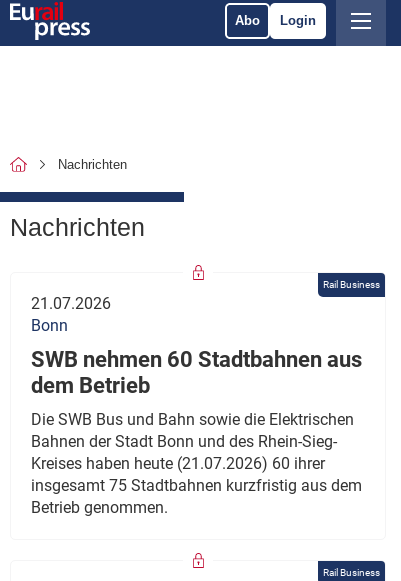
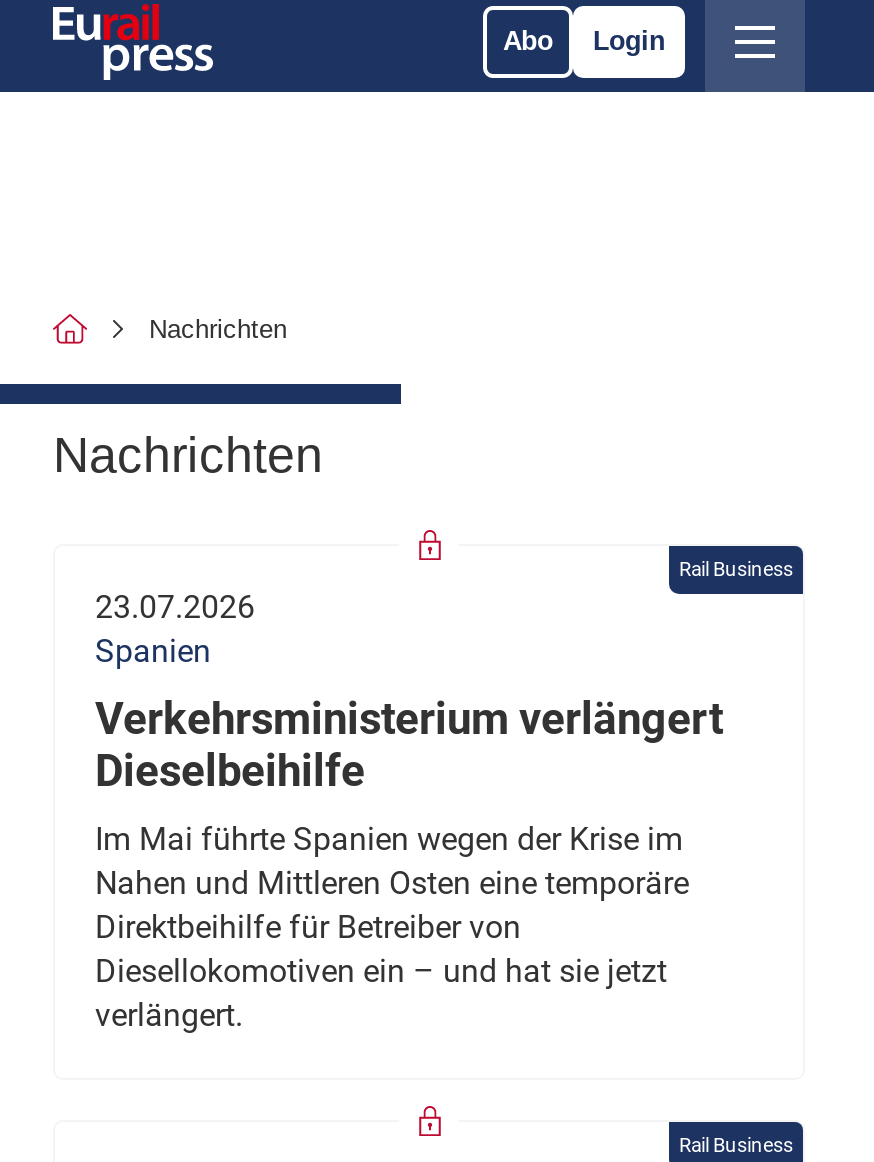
- 21.07.2026
- Bonn
+ 23.07.2026
+ Spanien

- SWB nehmen 60 Stadtbahnen aus
- dem Betrieb
+ Verkehrsministerium verlängert
+ Dieselbeihilfe

- Die SWB Bus und Bahn sowie die Elektrischen
- Bahnen der Stadt Bonn und des Rhein-Sieg-
- Kreises haben heute (21.07.2026) 60 ihrer
- insgesamt 75 Stadtbahnen kurzfristig aus dem
- Betrieb genommen.
+ Im Mai führte Spanien wegen der Krise im
+ Nahen und Mittleren Osten eine temporäre
+ Direktbeihilfe für Betreiber von
+ Diesellokomotiven ein – und hat sie jetzt
+ verlängert.
